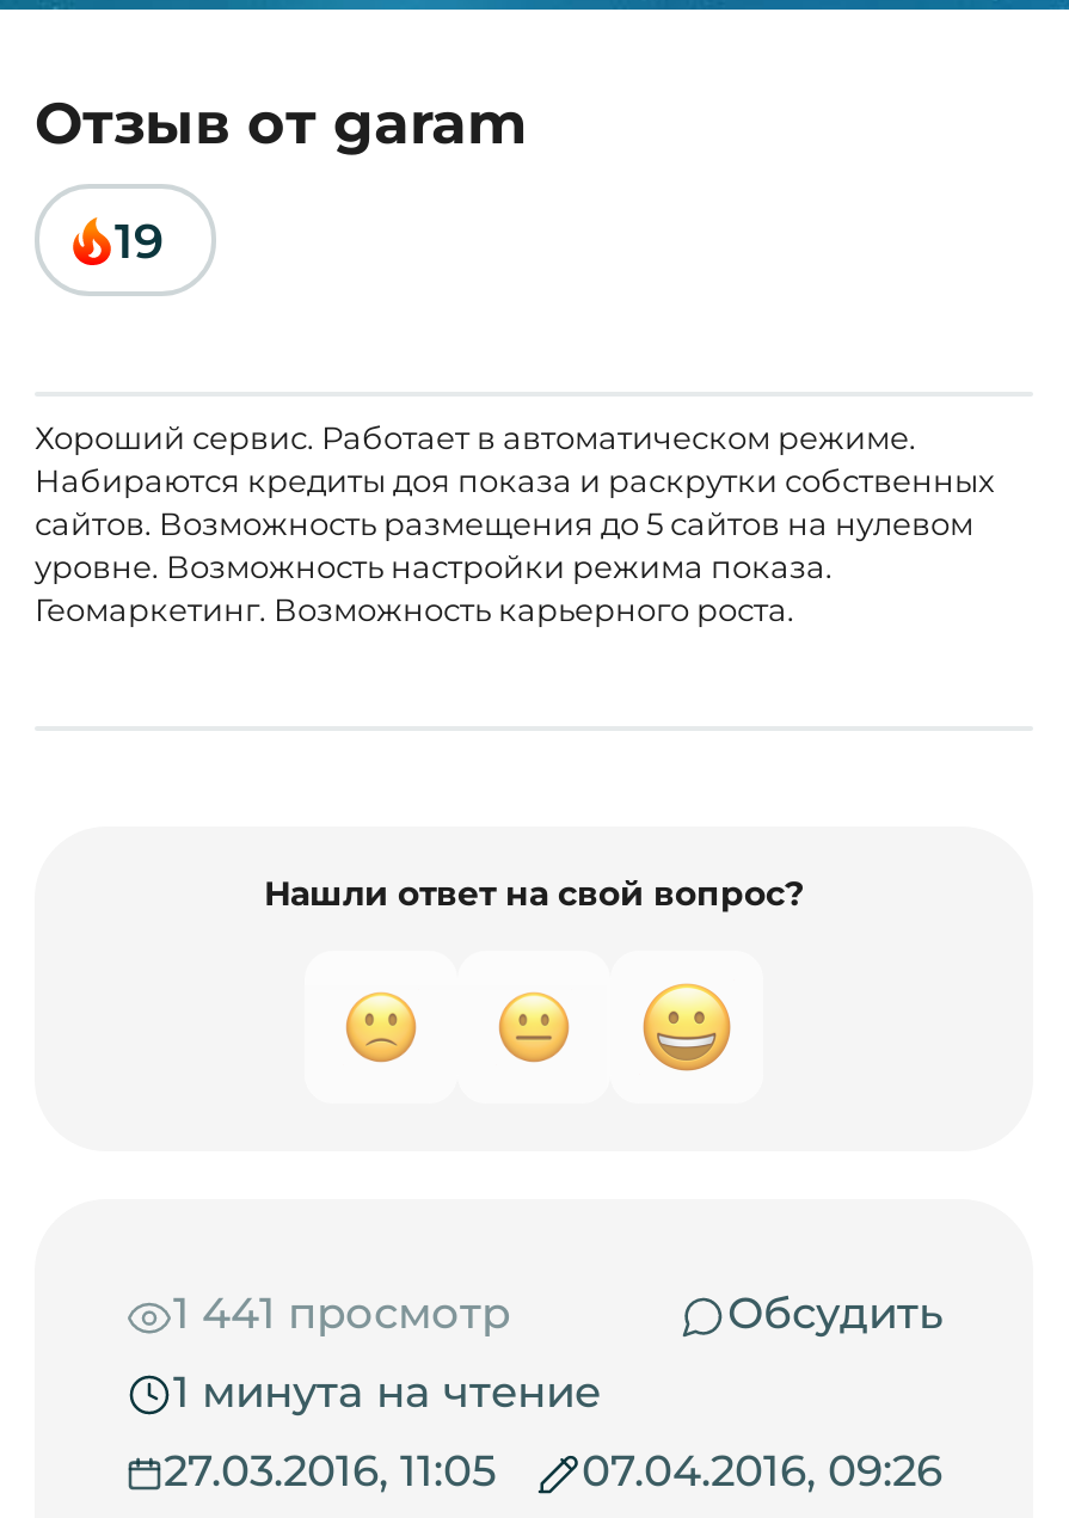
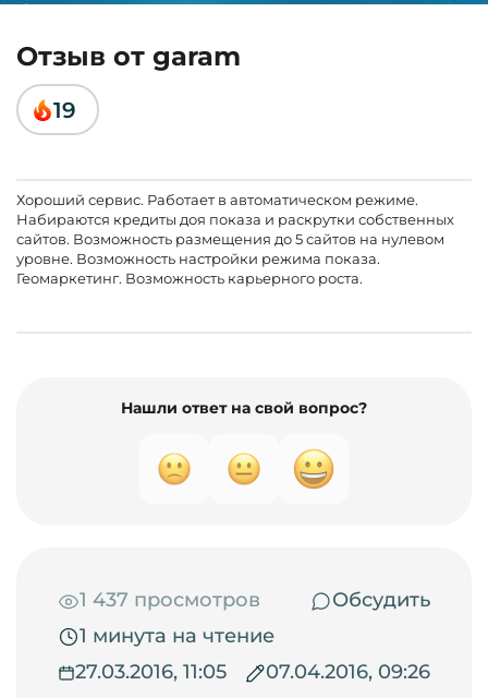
- 1 441 просмотр
+ 1 437 просмотров
